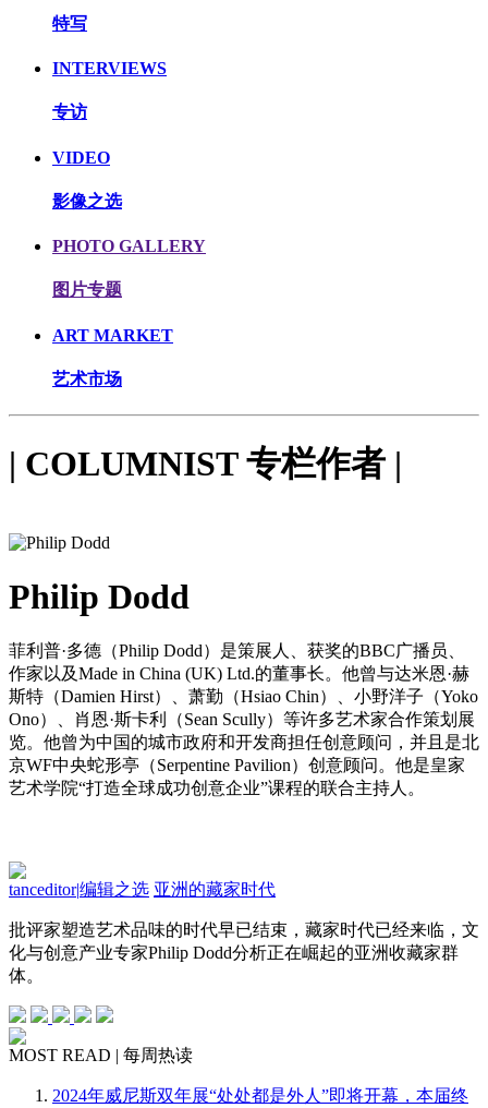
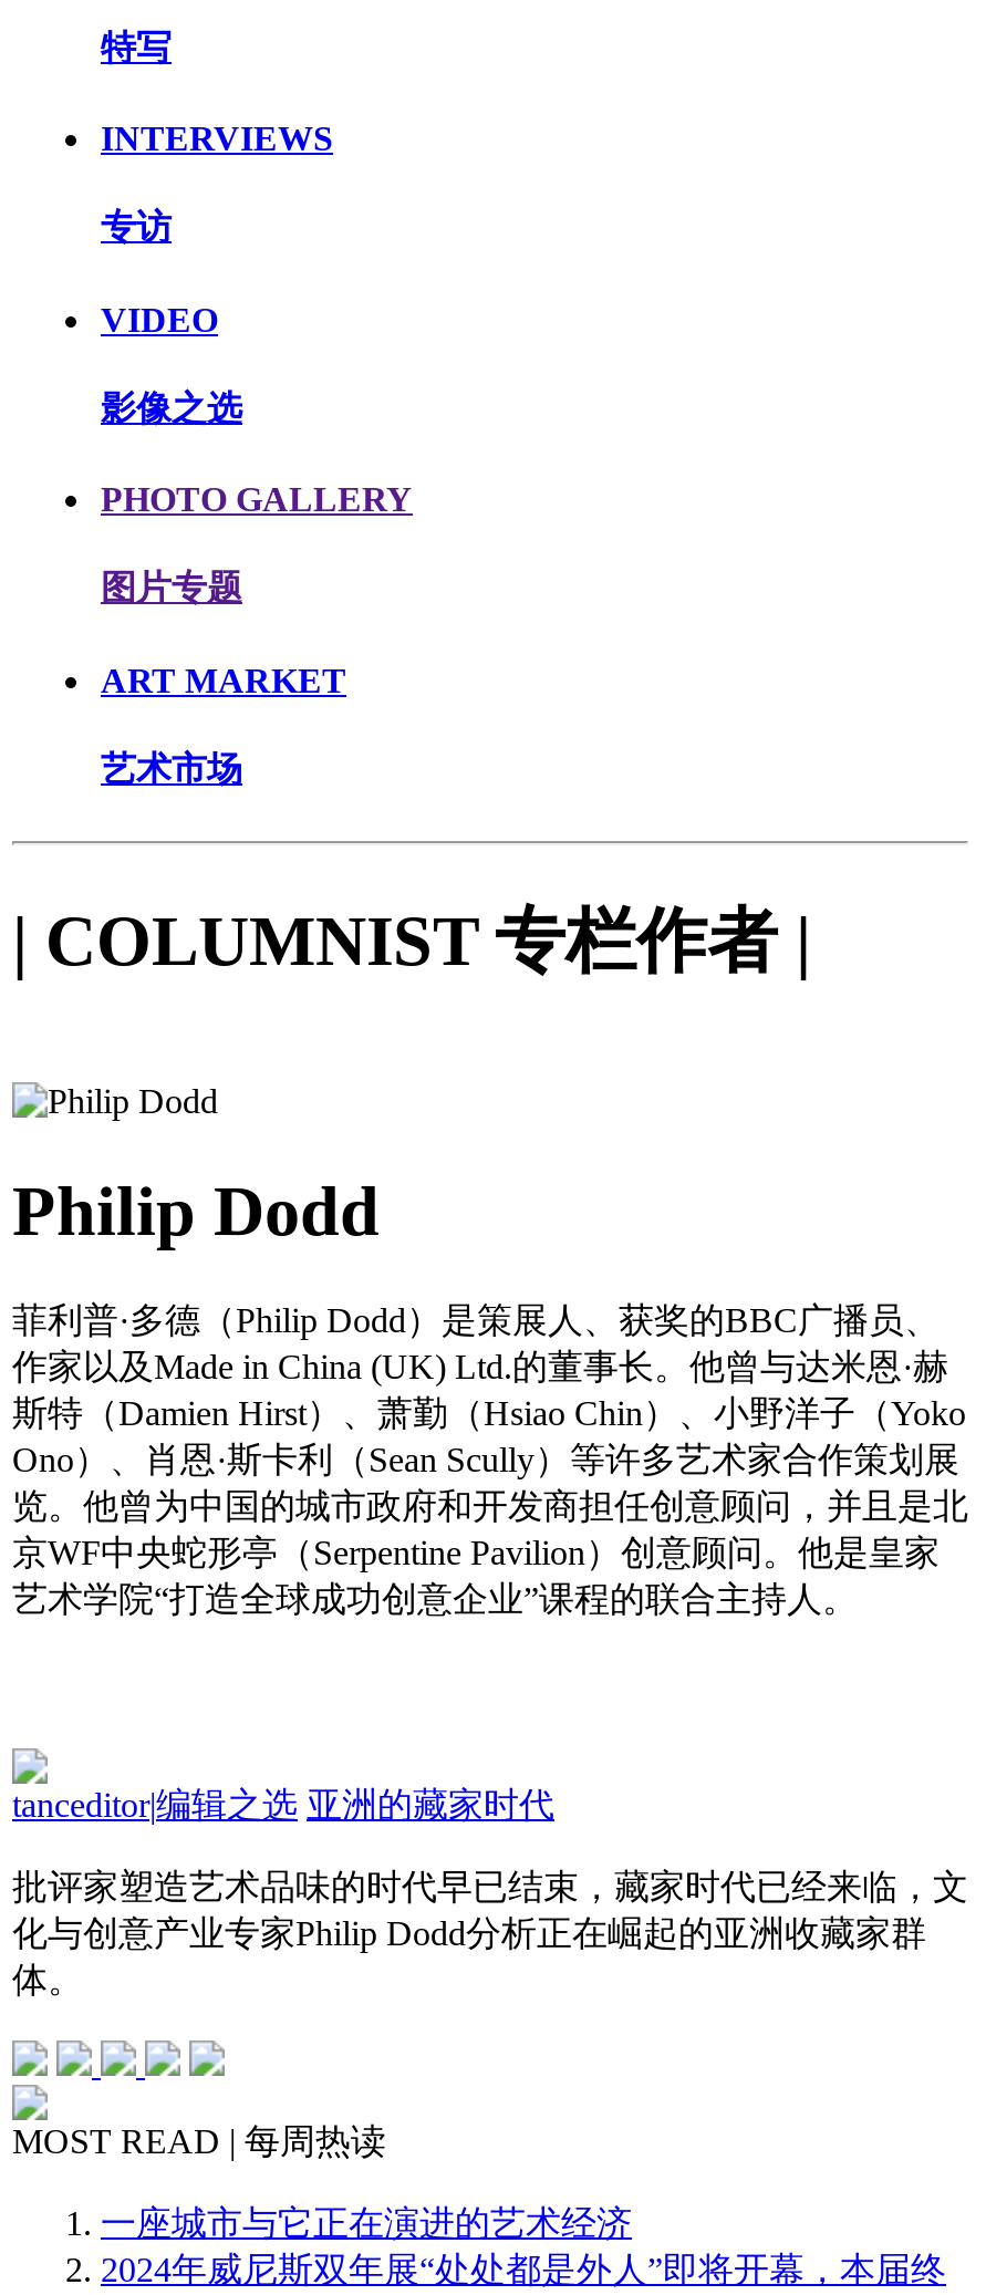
+ 一座城市与它正在演进的艺术经济
